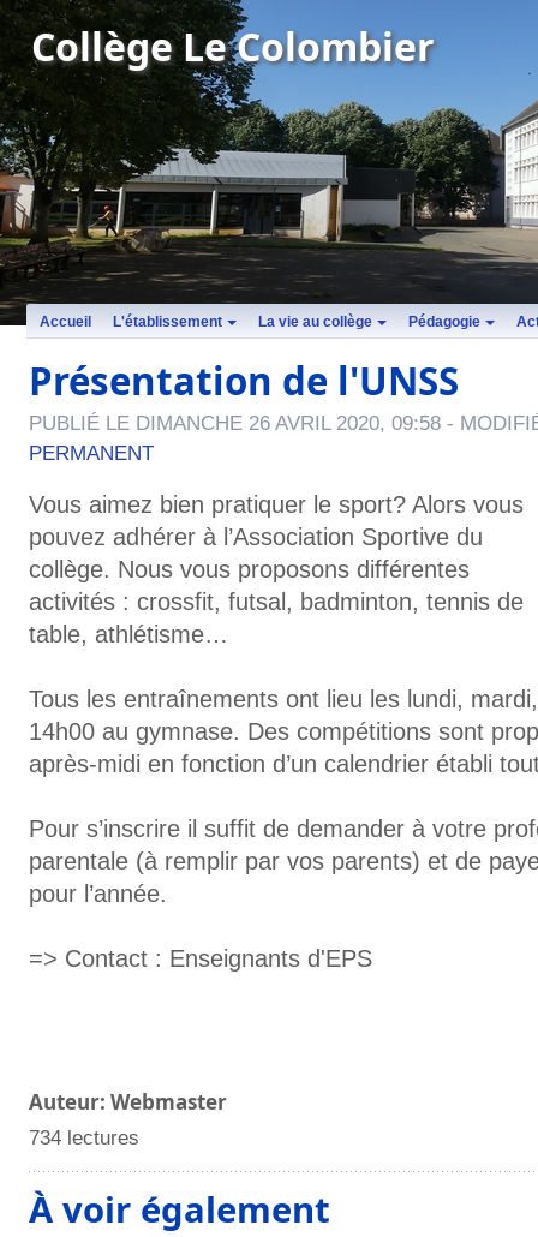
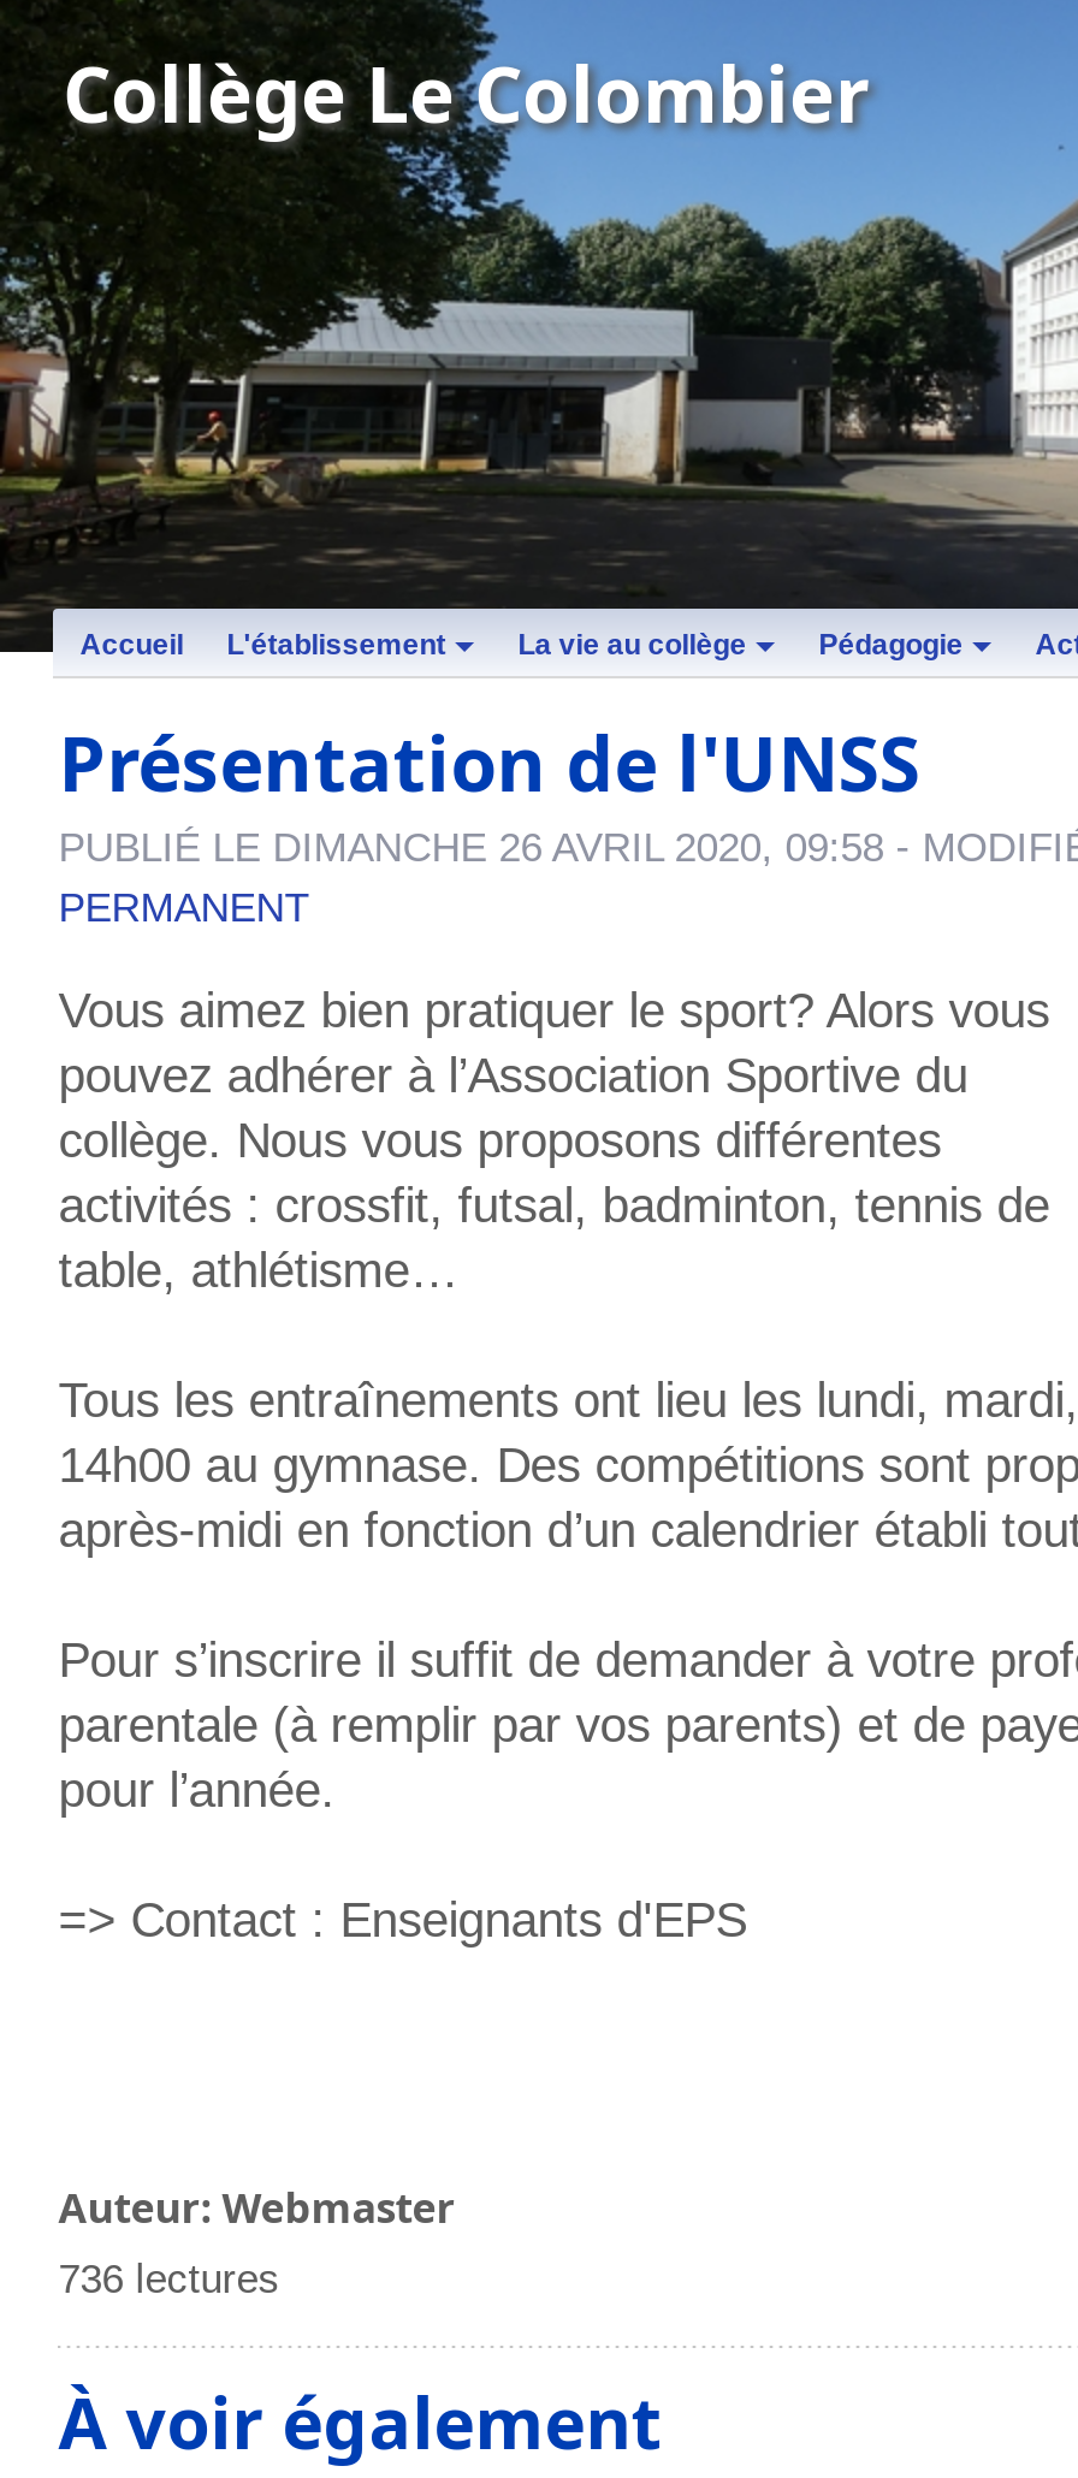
- 734 lectures
+ 736 lectures
